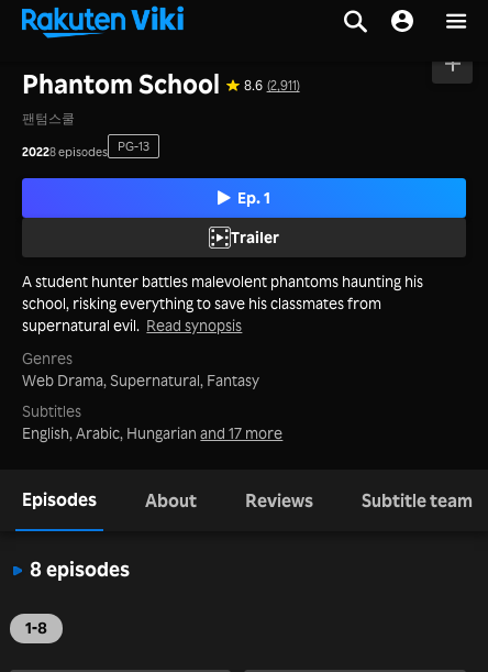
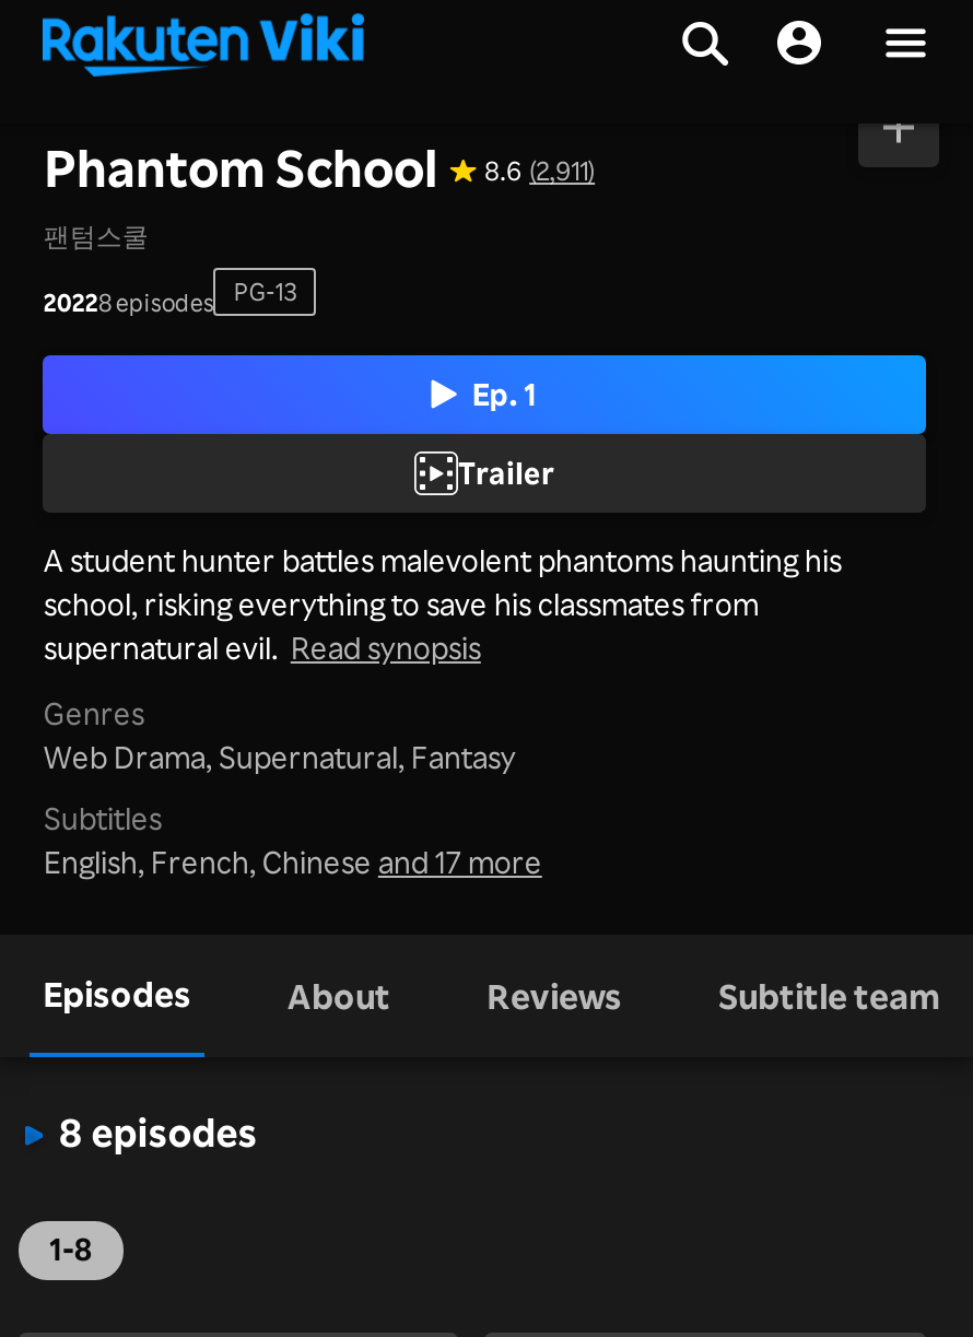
- English, Arabic, Hungarian and 17 more
+ English, French, Chinese and 17 more
